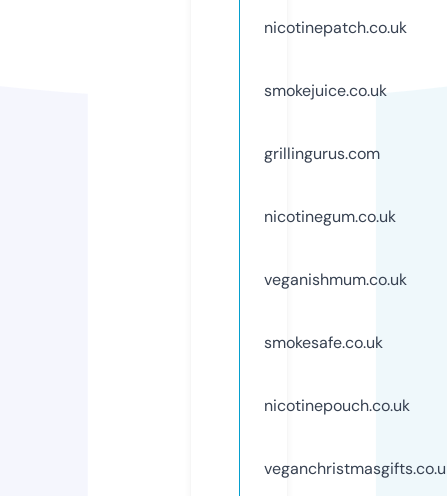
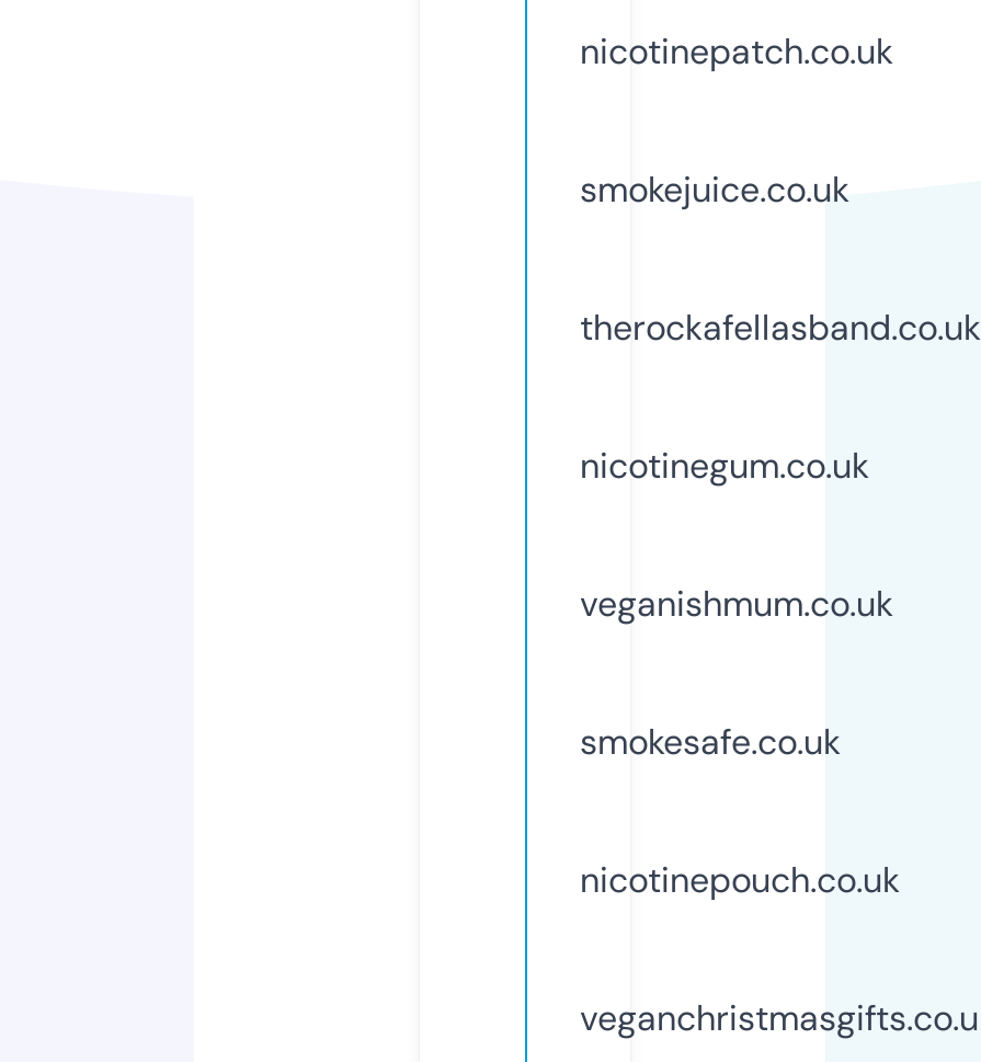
- grillingurus.com
+ therockafellasband.co.uk
